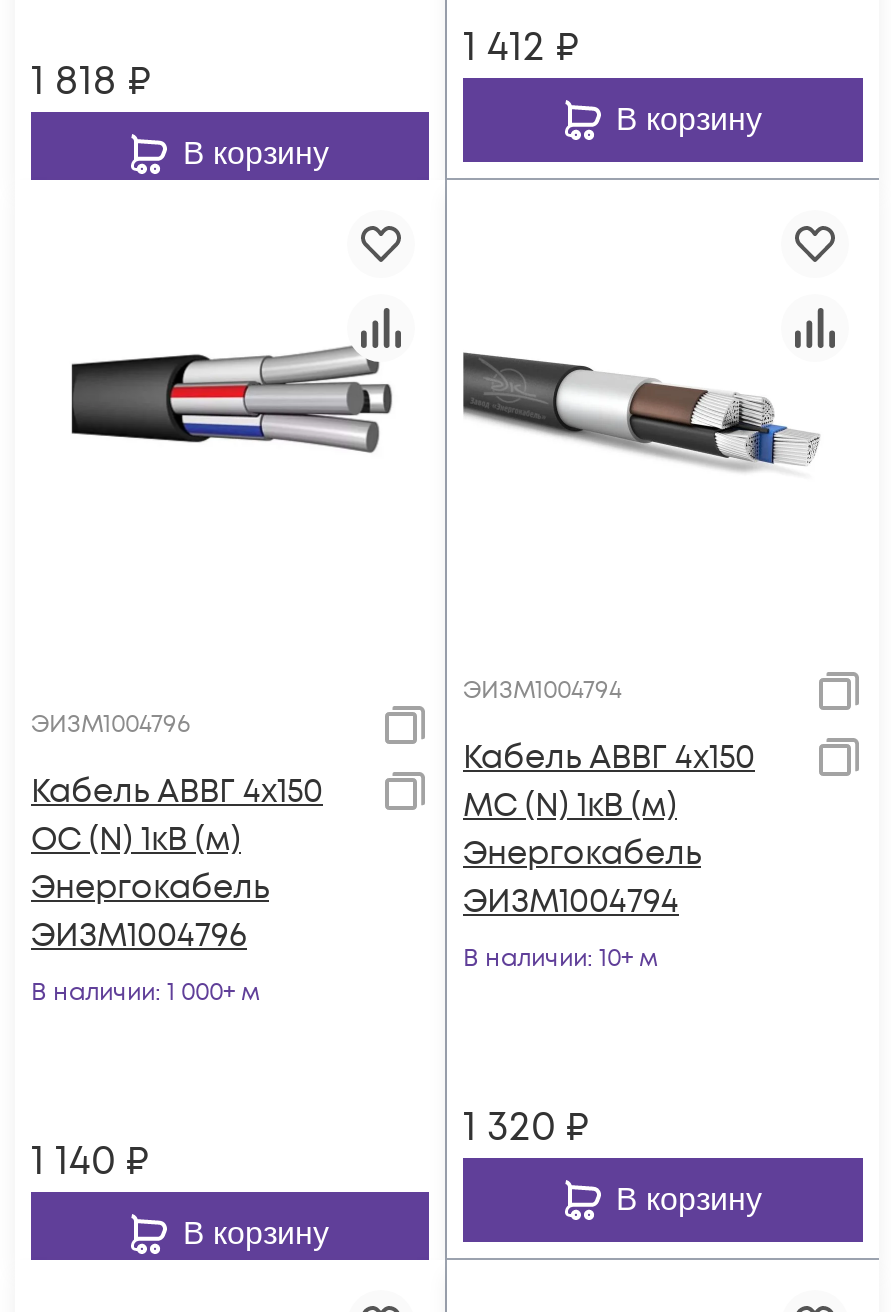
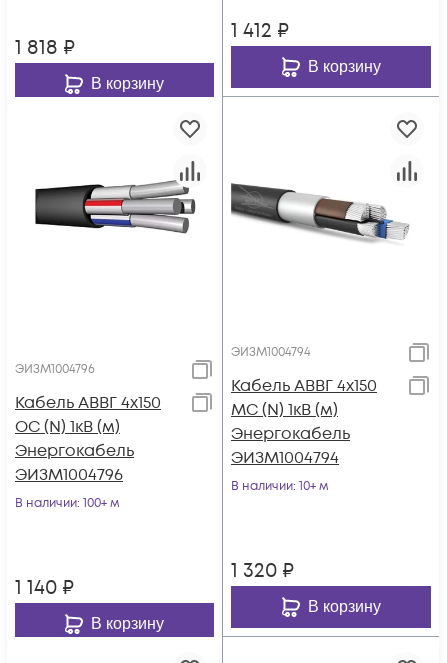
- В наличии: 1 000+ м
+ В наличии: 100+ м
